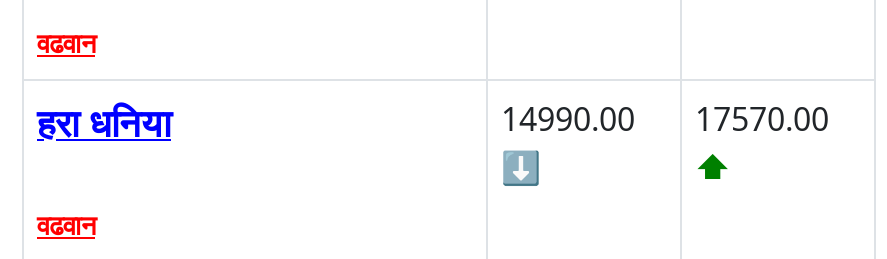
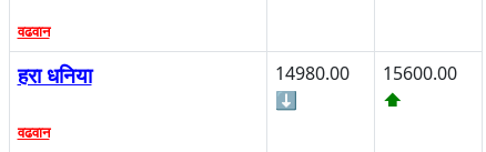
- 14990.00
+ 14980.00

- 17570.00
+ 15600.00
